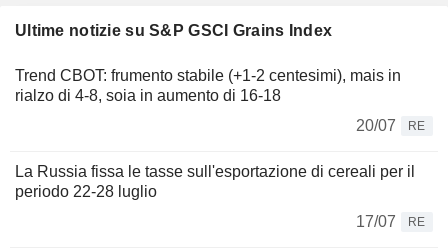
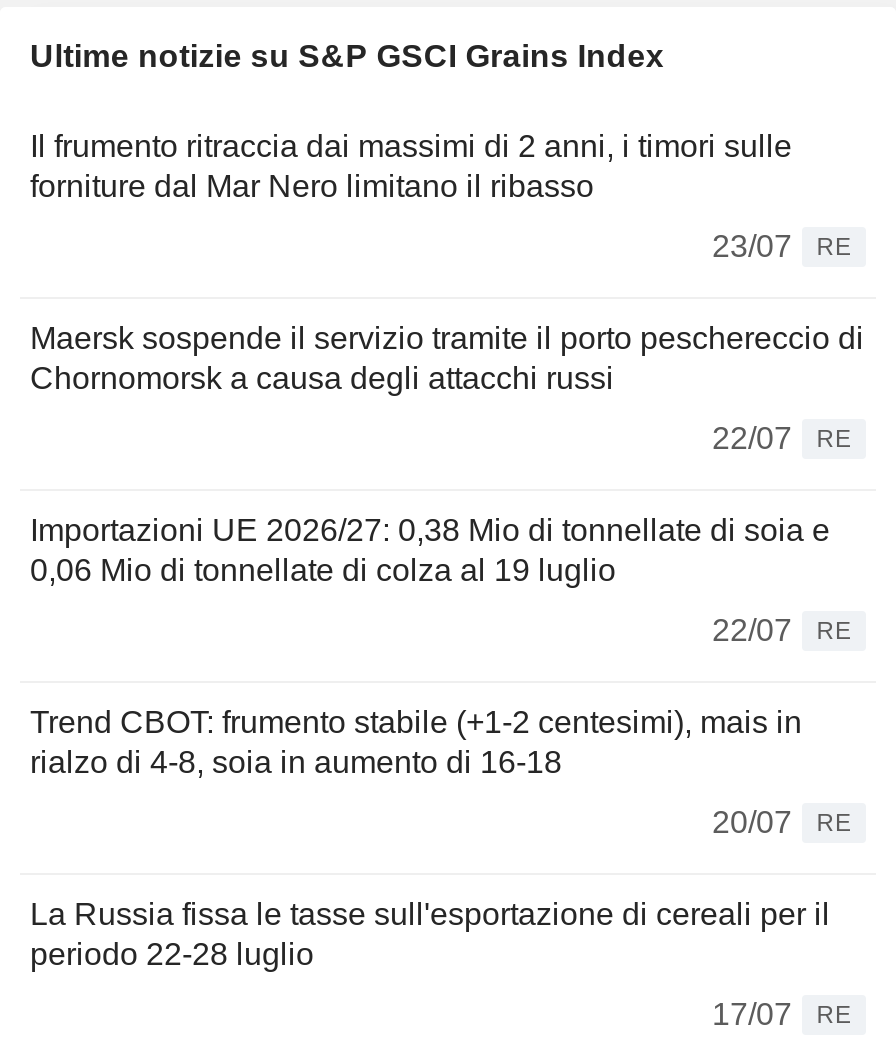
+ Il frumento ritraccia dai massimi di 2 anni, i timori sulle
+ forniture dal Mar Nero limitano il ribasso
+ 23/07
+ RE
+ Maersk sospende il servizio tramite il porto peschereccio di
+ Chornomorsk a causa degli attacchi russi
+ 22/07
+ RE
+ Importazioni UE 2026/27: 0,38 Mio di tonnellate di soia e
+ 0,06 Mio di tonnellate di colza al 19 luglio
+ 22/07
+ RE
